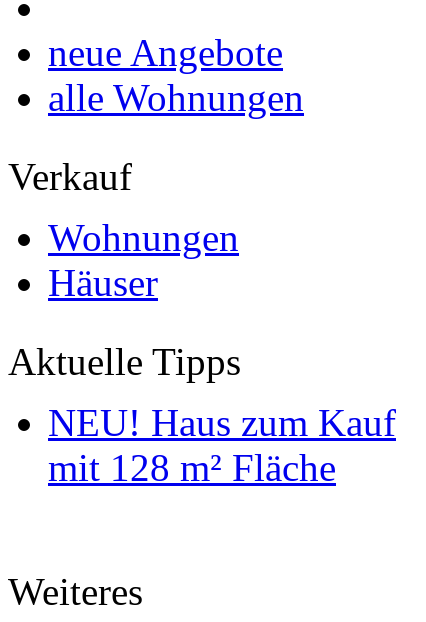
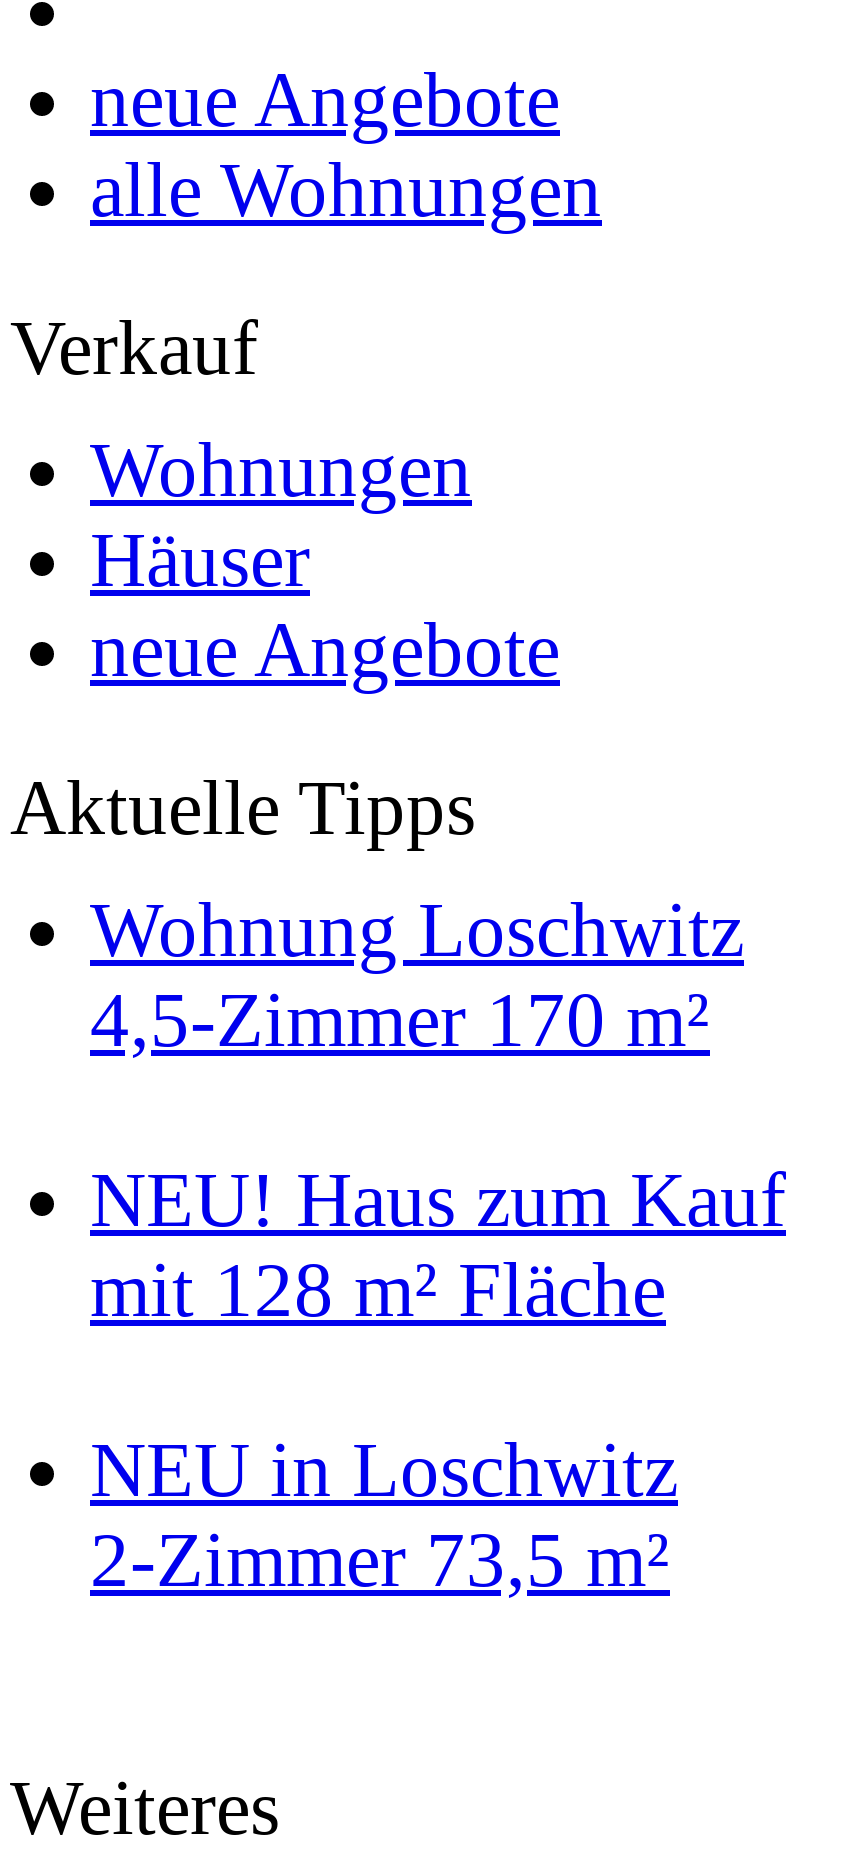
+ neue Angebote

+ Wohnung Loschwitz
+ 4,5-Zimmer 170 m²

+ NEU in Loschwitz
+ 2-Zimmer 73,5 m²
